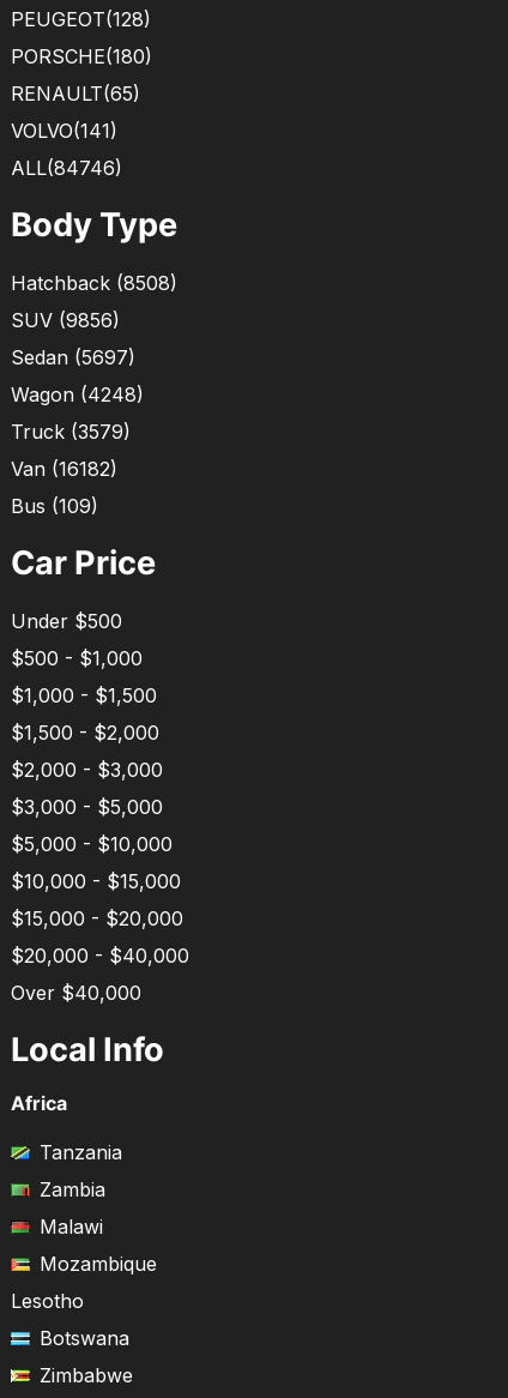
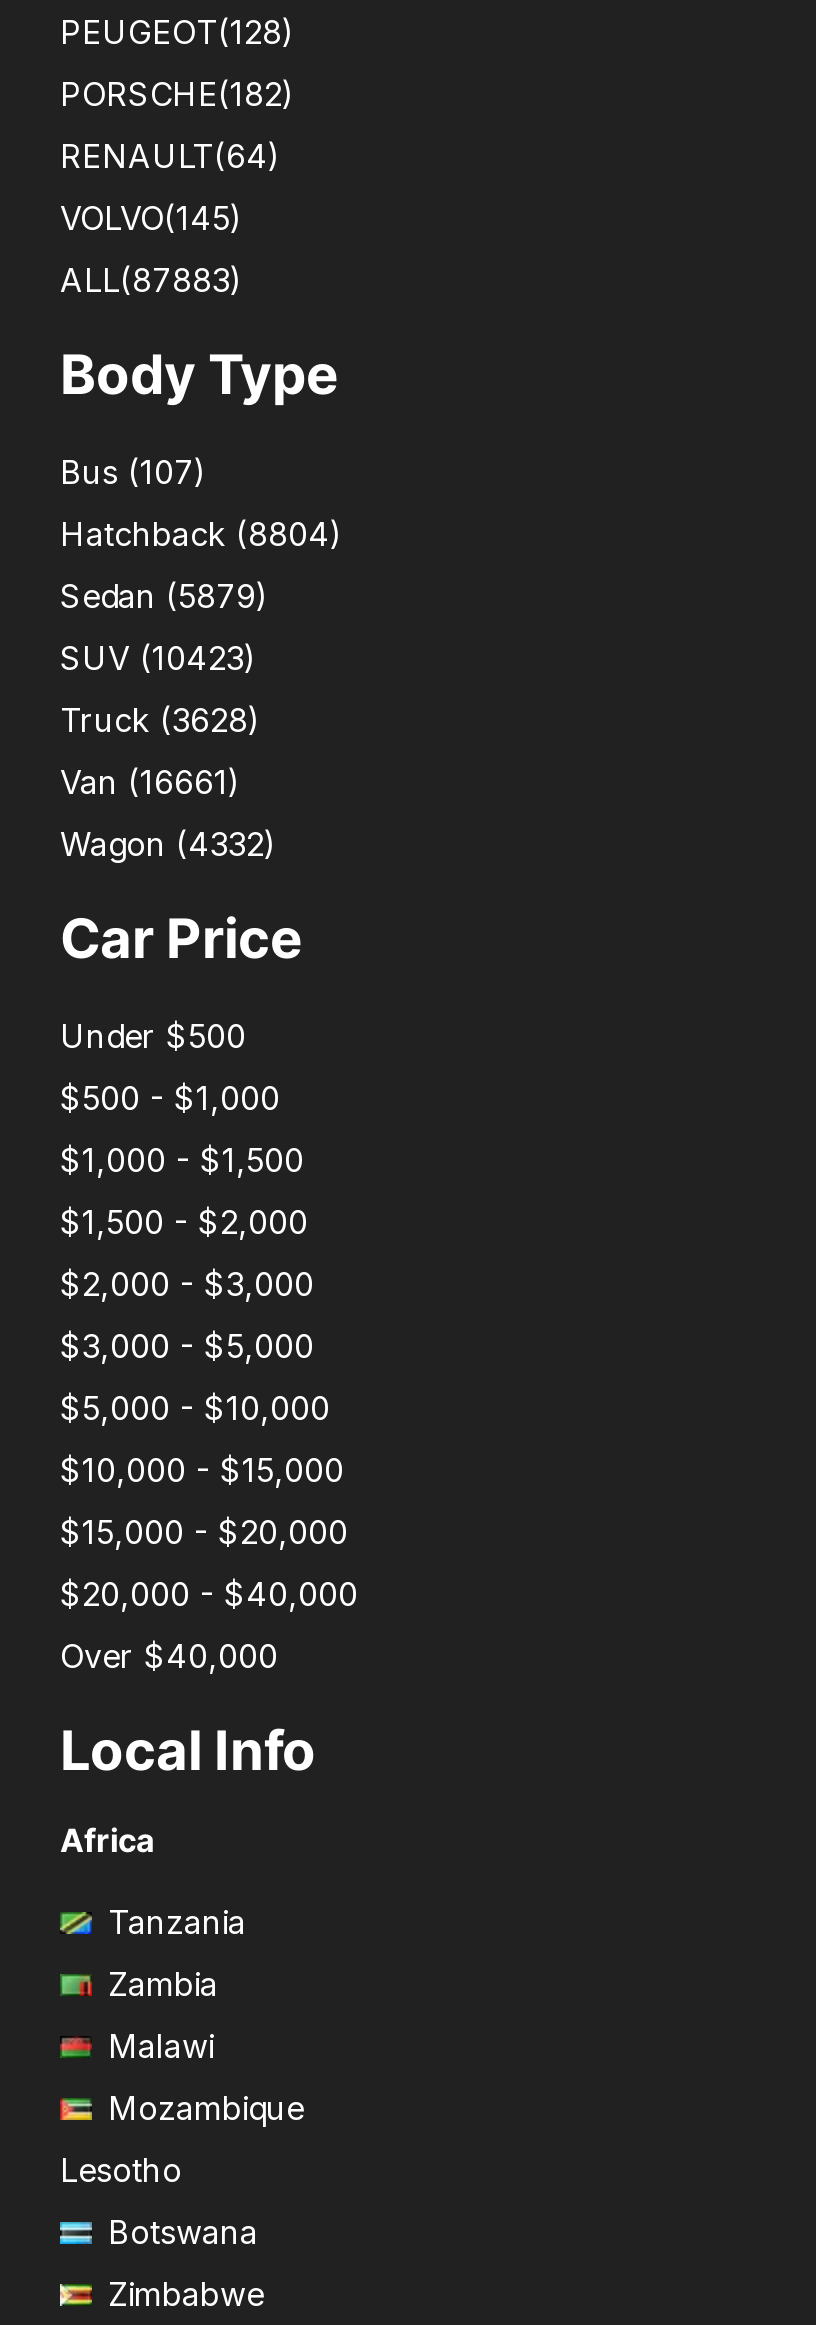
- PORSCHE(180)
+ PORSCHE(182)

- RENAULT(65)
+ RENAULT(64)

- VOLVO(141)
+ VOLVO(145)

- ALL(84746)
+ ALL(87883)

- Hatchback (8508)
+ Bus (107)

- SUV (9856)
+ Hatchback (8804)

- Sedan (5697)
+ Sedan (5879)

- Wagon (4248)
+ SUV (10423)

- Truck (3579)
+ Truck (3628)

- Van (16182)
+ Van (16661)

- Bus (109)
+ Wagon (4332)
